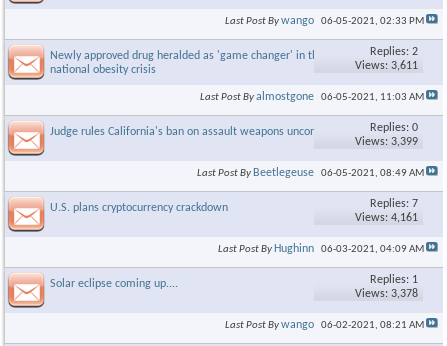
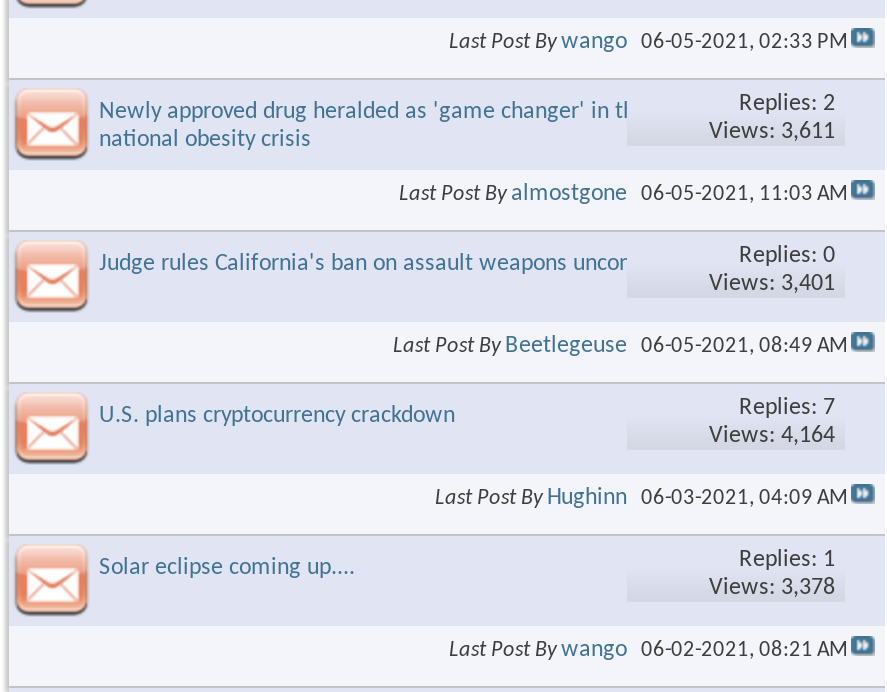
- Views: 3,399
+ Views: 3,401

- Views: 4,161
+ Views: 4,164
